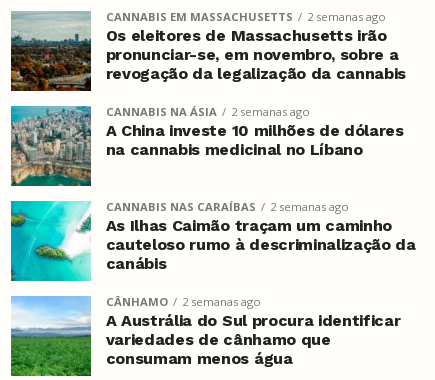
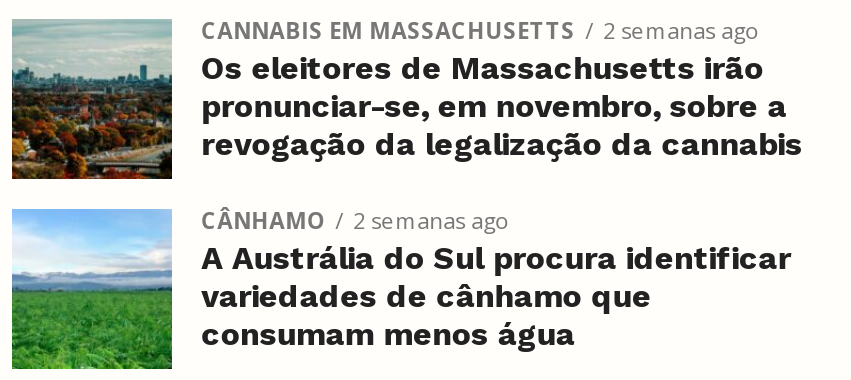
- [image]
- CANNABIS NA ÁSIA
- 2 semanas ago
- A China investe 10 milhões de dólares
- na cannabis medicinal no Líbano
- CANNABIS NAS CARAÍBAS
- 2 semanas ago
- As Ilhas Caimão traçam um caminho
- cauteloso rumo à descriminalização da
- canábis

- [image]
